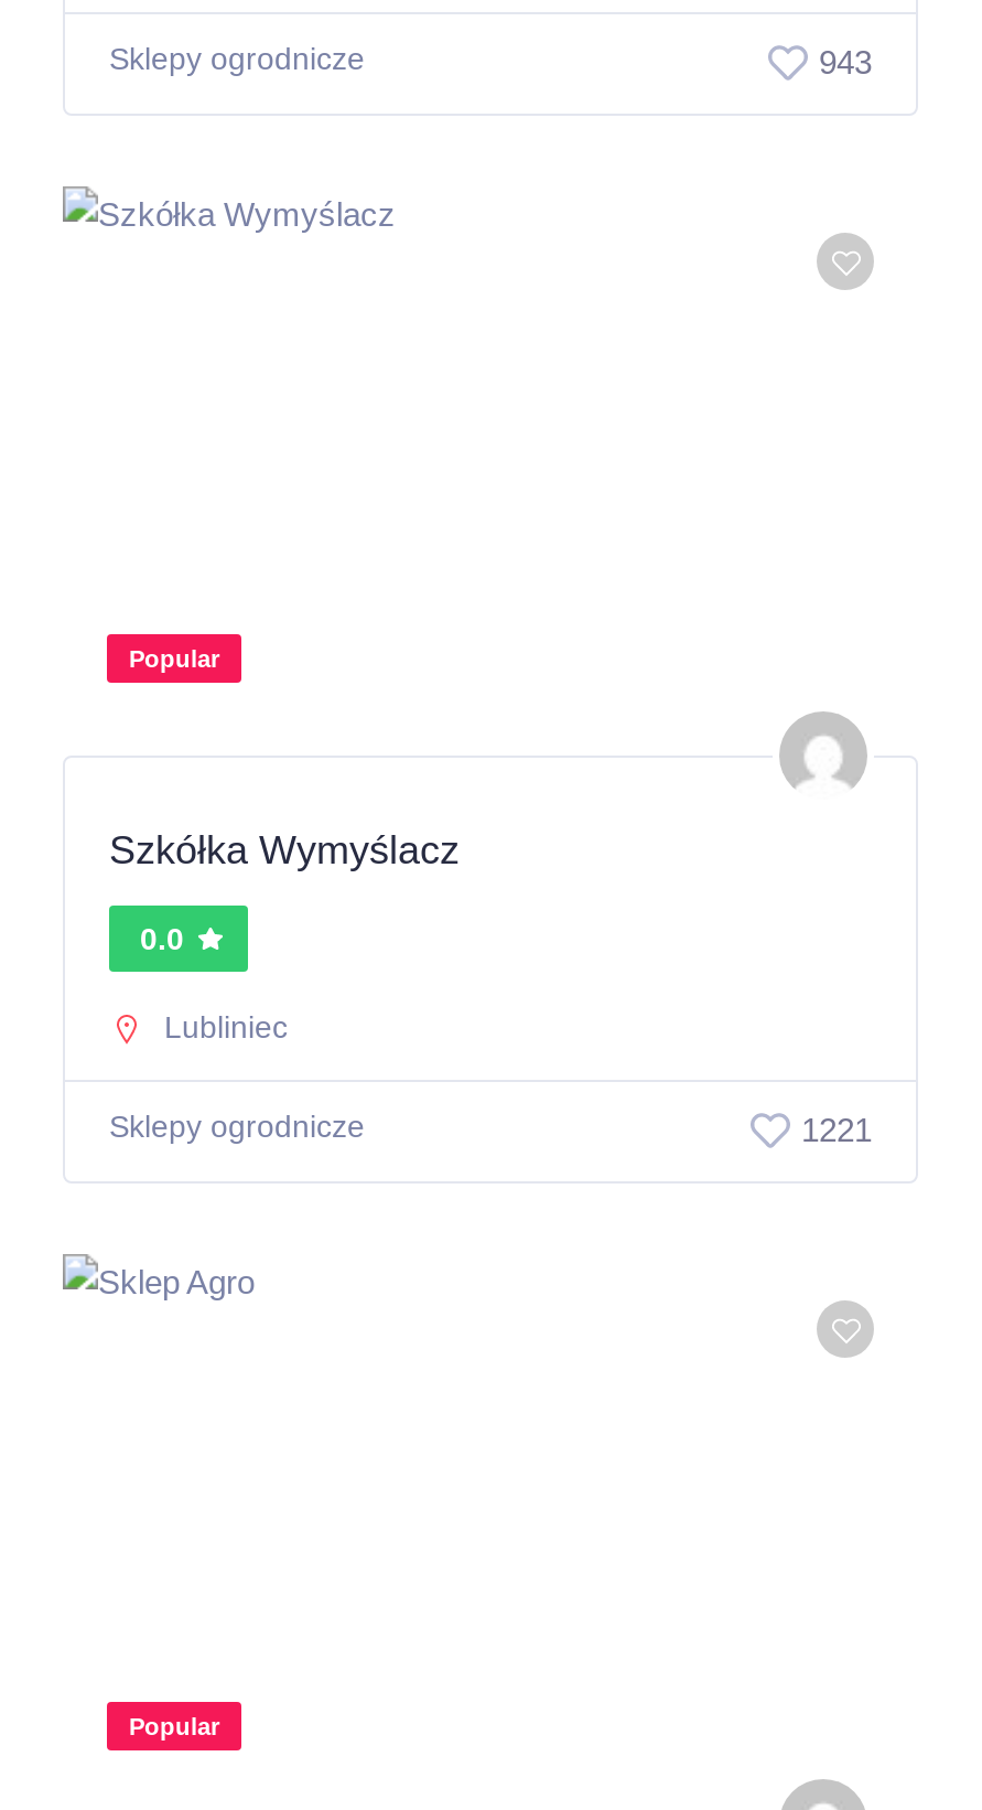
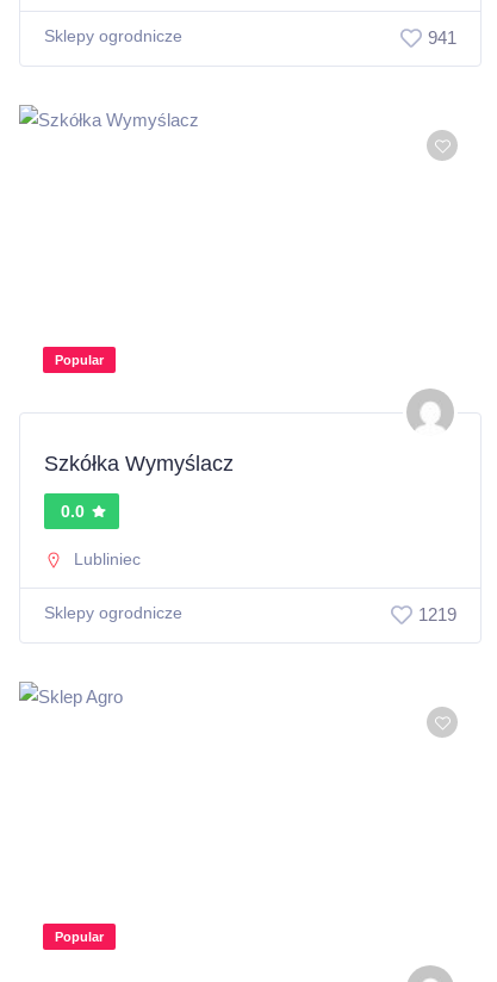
- 943
+ 941

- 1221
+ 1219
